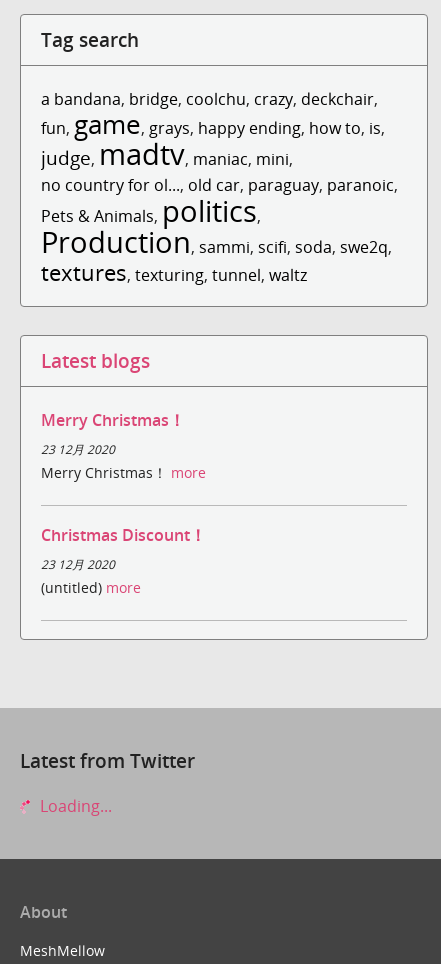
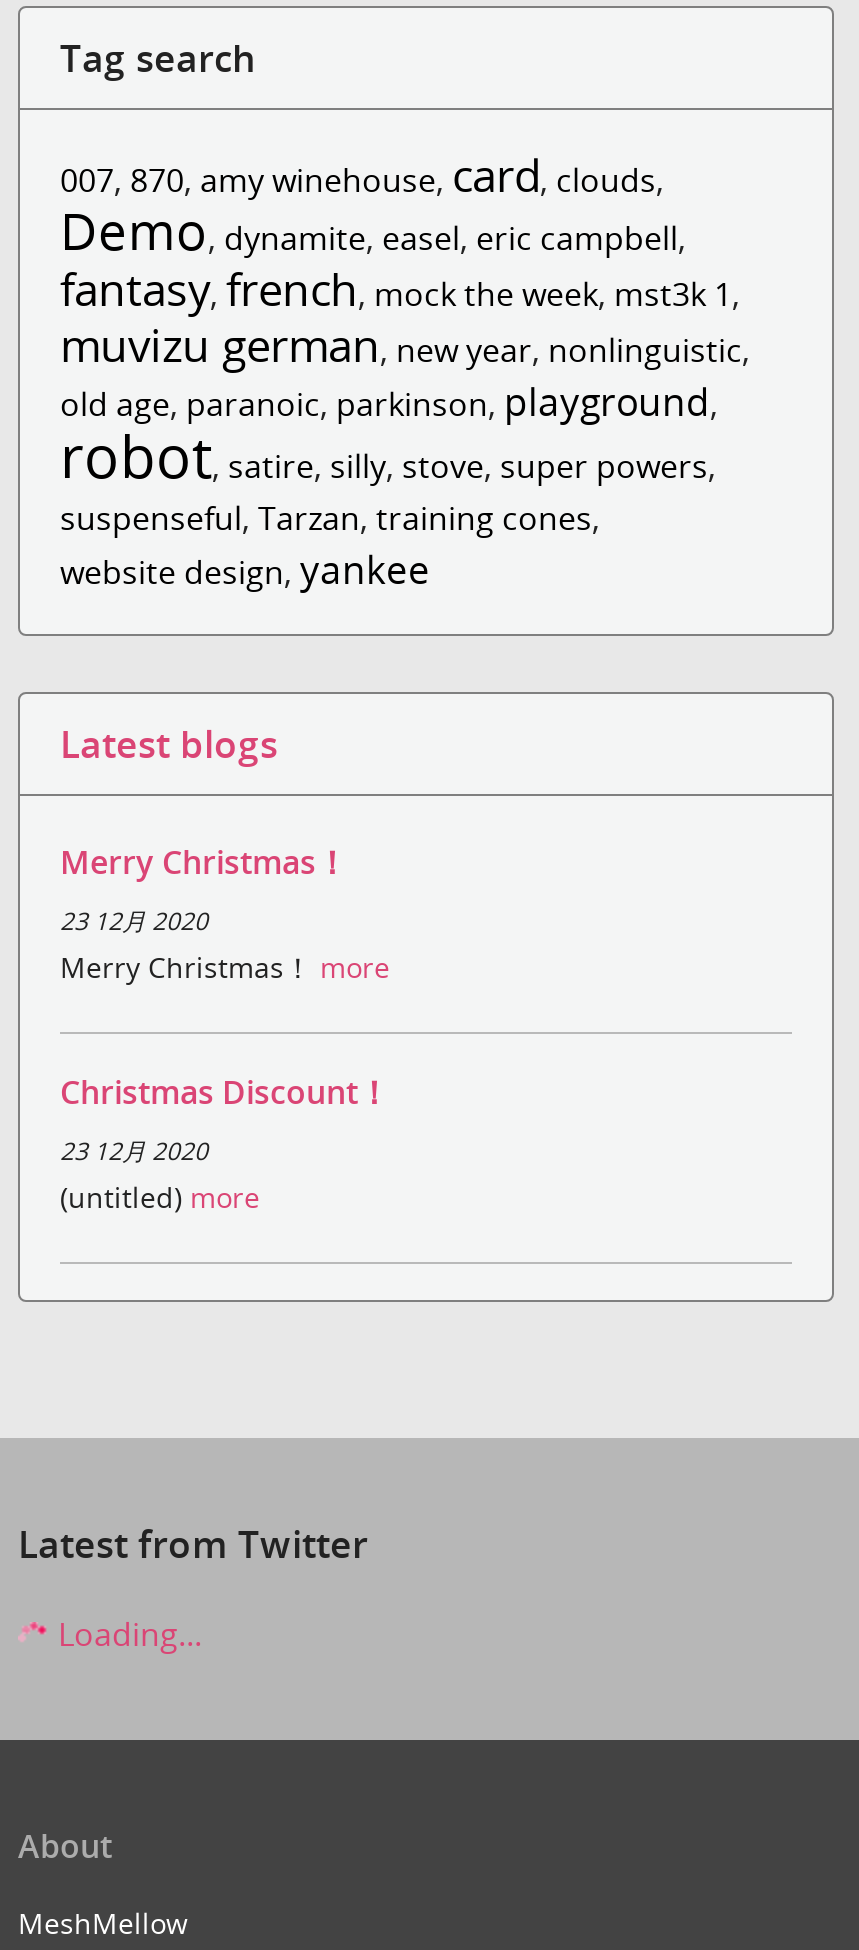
- a bandana, bridge, coolchu, crazy, deckchair,
- fun, game, grays, happy ending, how to, is,
- judge,madtv,maniac,mini,
- no country for ol..., old car, paraguay, paranoic,
- Pets & Animals,politics,
- Production, sammi,scifi, soda, swe2q,
- textures,texturing,tunnel,waltz
+ 007, 870, amy winehouse, card, clouds,
+ Demo, dynamite, easel, eric campbell,
+ fantasy,french, mock the week,mst3k 1,
+ muvizu german, new year, nonlinguistic,
+ old age, paranoic, parkinson, playground,
+ robot,satire,silly,stove,super powers,
+ suspenseful, Tarzan, training cones,
+ website design, yankee
